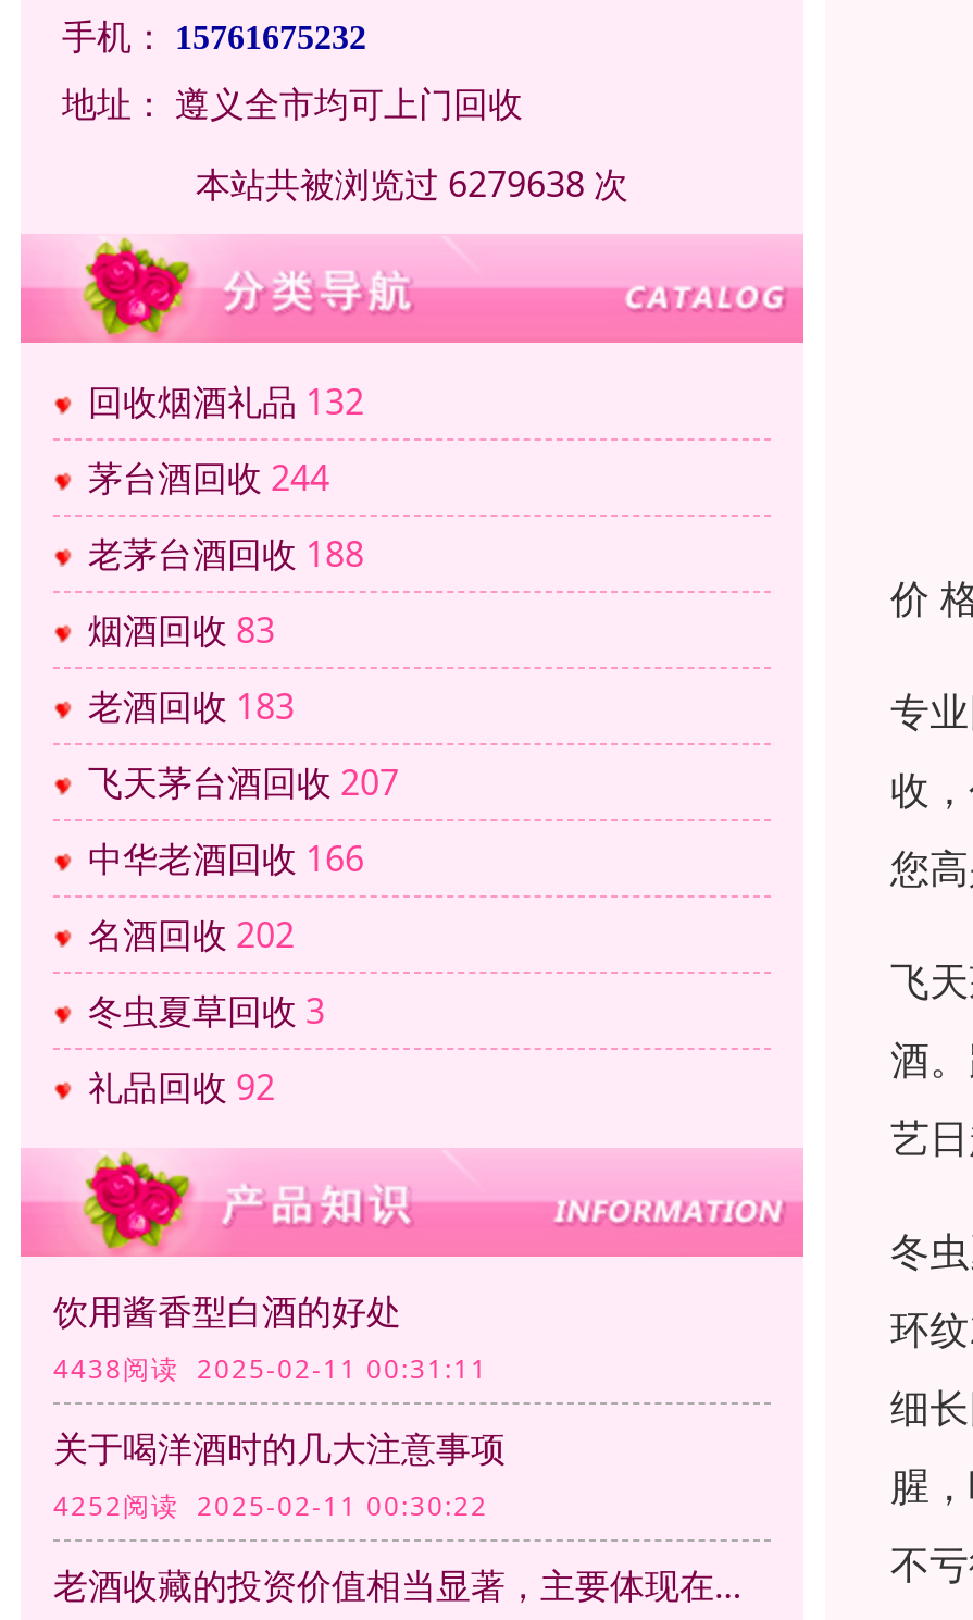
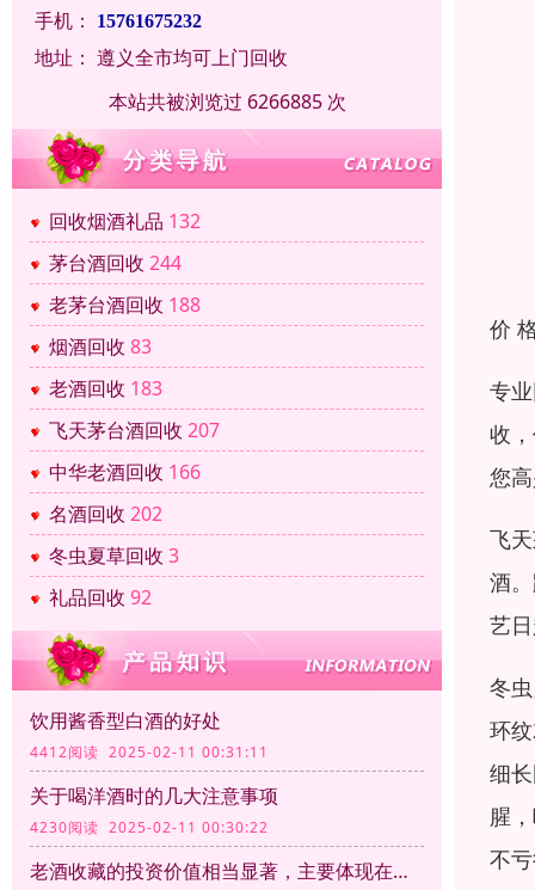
- 本站共被浏览过 6279638 次
+ 本站共被浏览过 6266885 次

- 4438阅读 2025-02-11 00:31:11
+ 4412阅读 2025-02-11 00:31:11

- 4252阅读 2025-02-11 00:30:22
+ 4230阅读 2025-02-11 00:30:22
